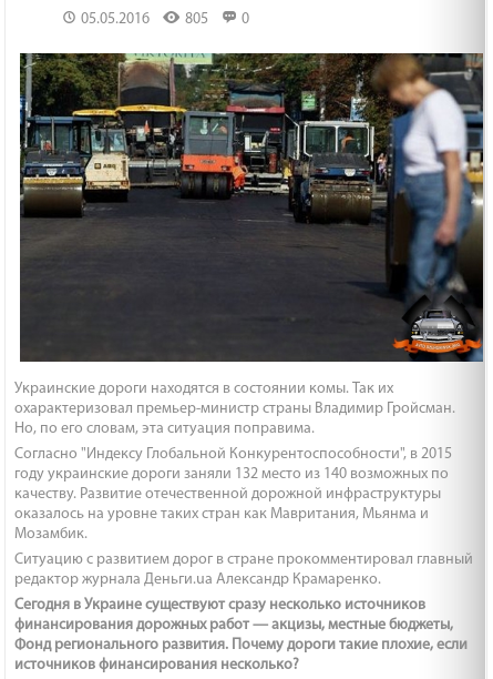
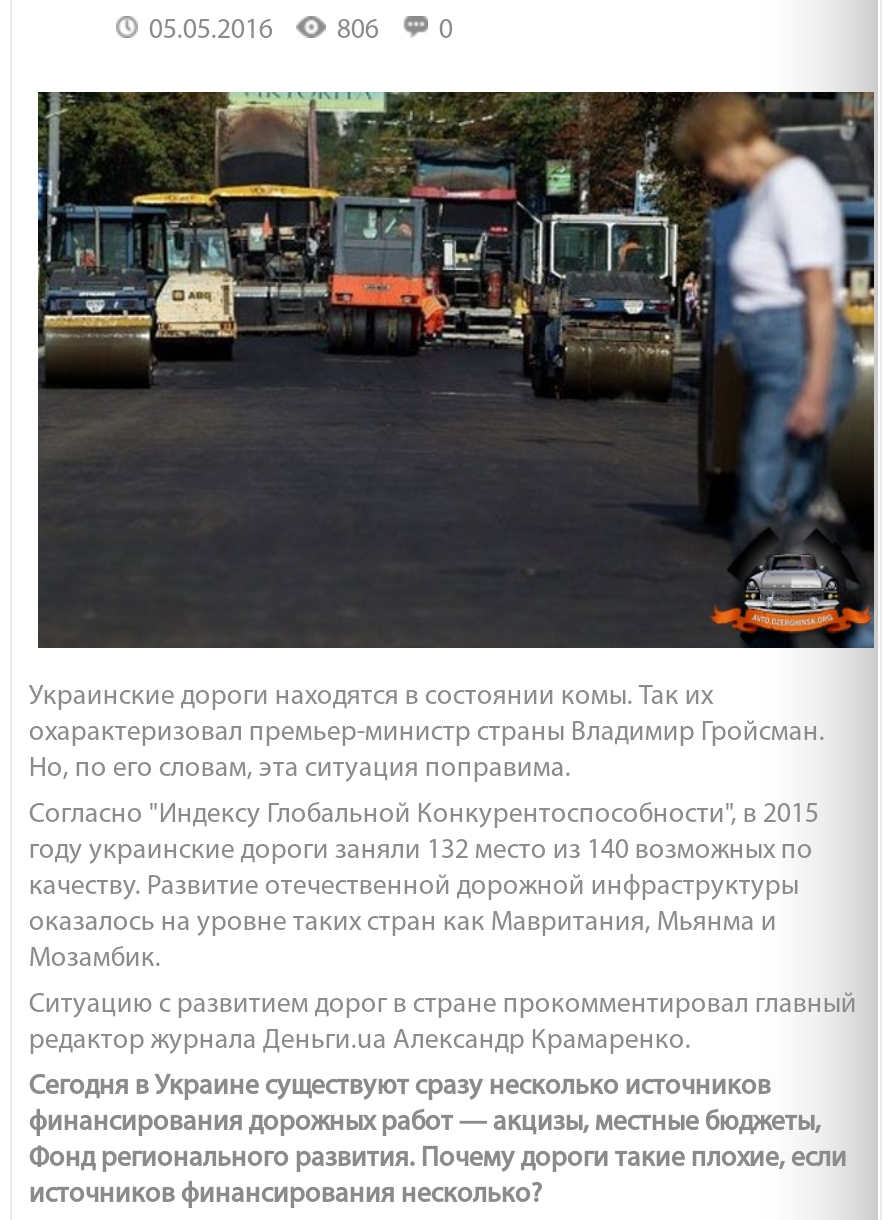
- 805 0
+ 806 0
